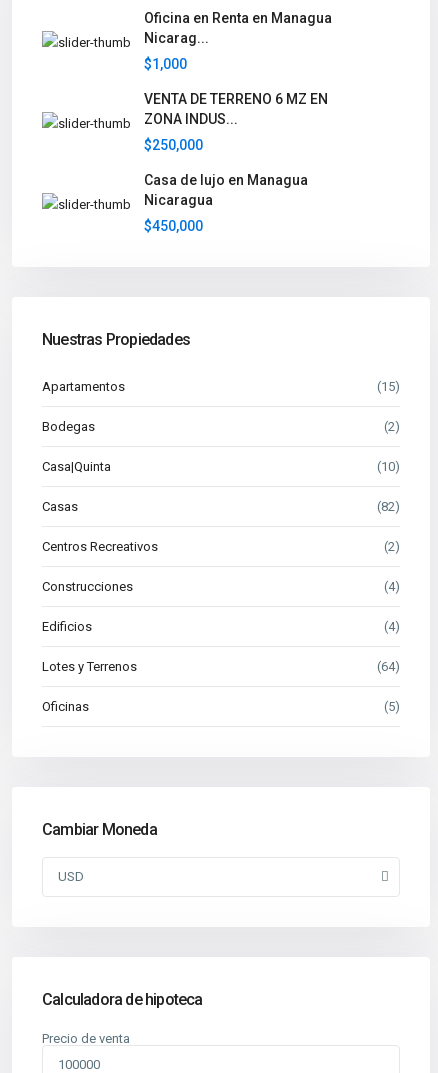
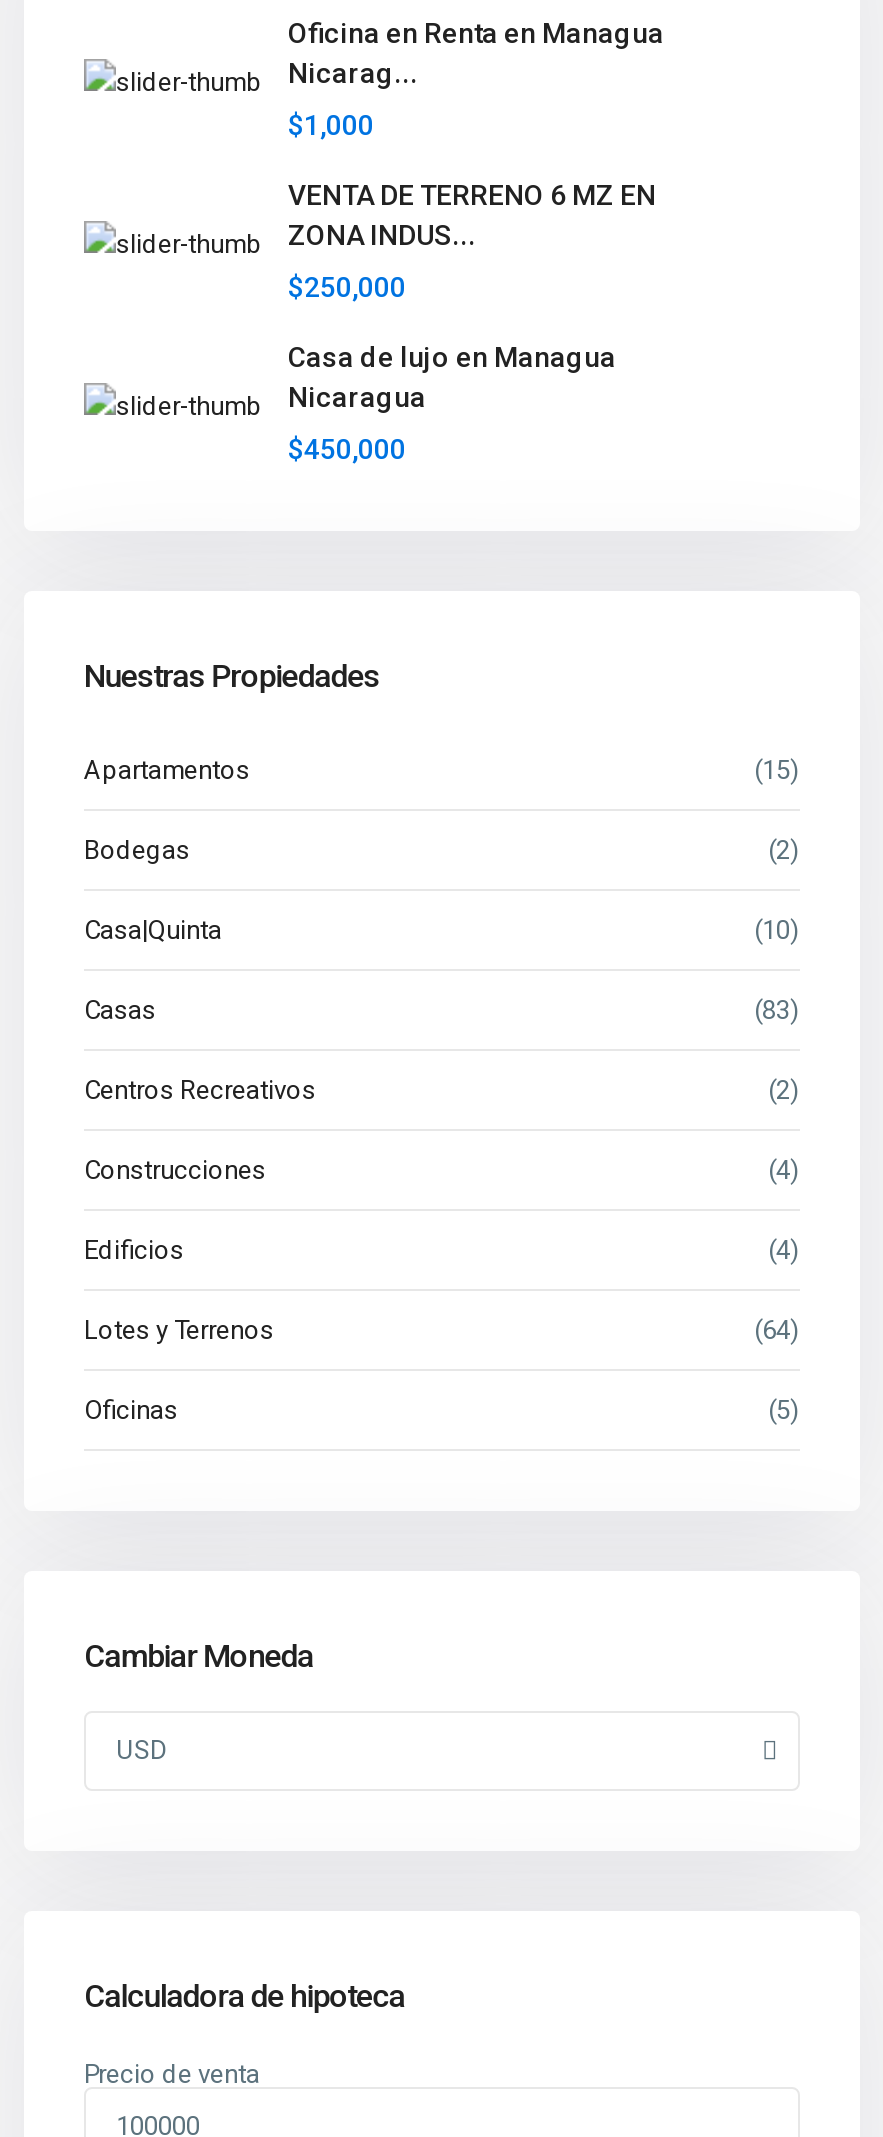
- (82)
+ (83)
